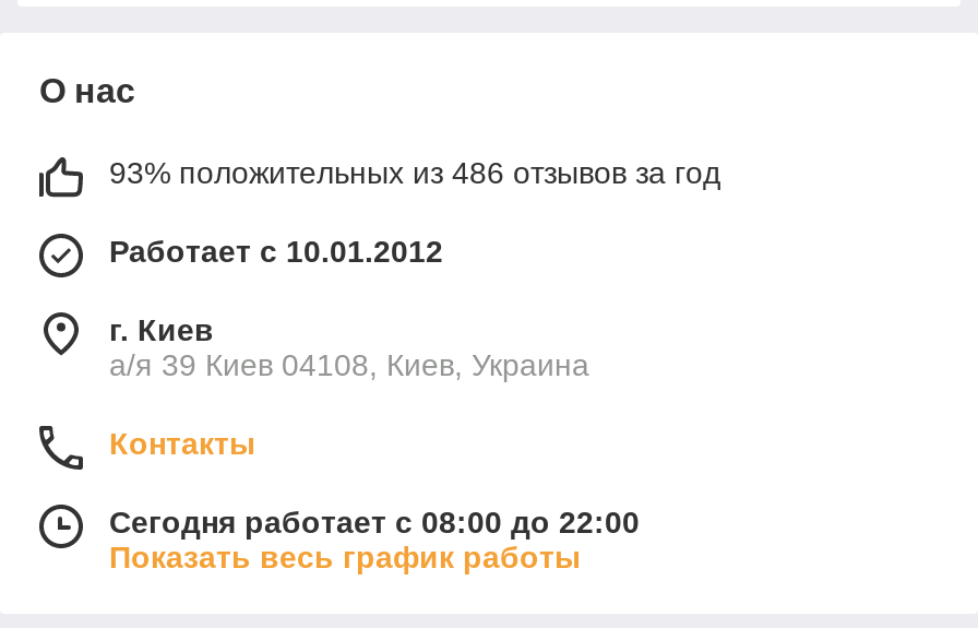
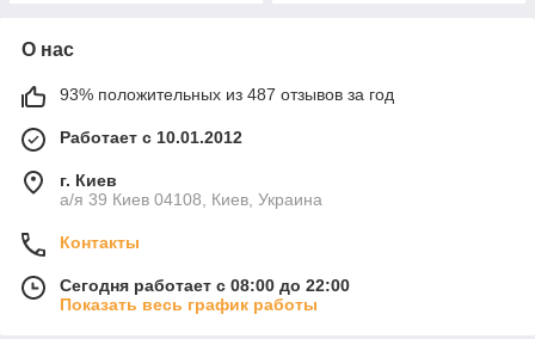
- 93% положительных из 486 отзывов за год
+ 93% положительных из 487 отзывов за год
